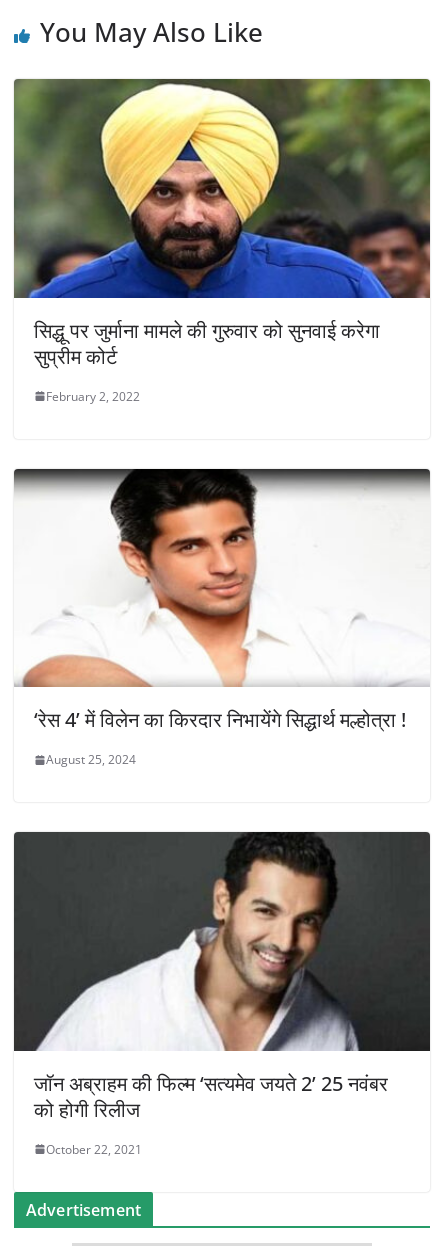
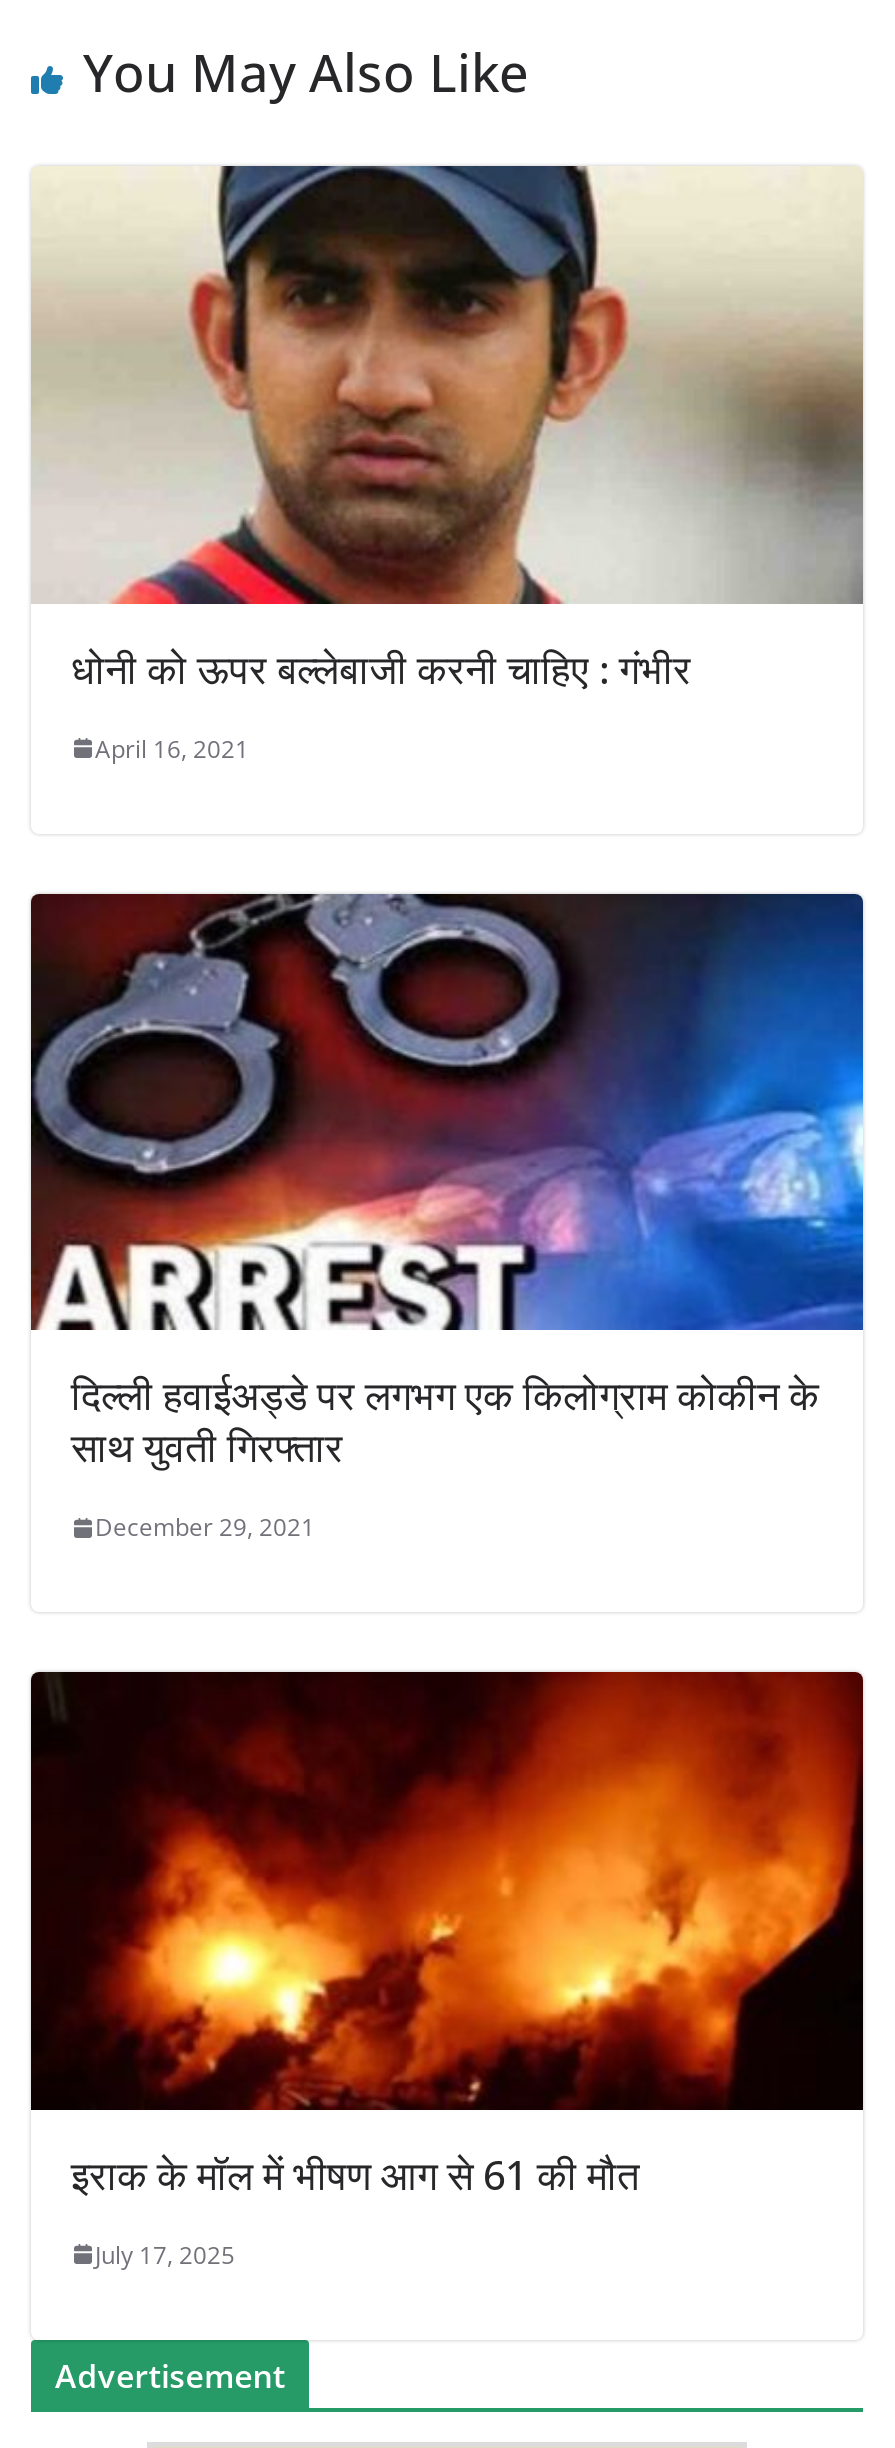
- [image]
- सिद्धू पर जुर्माना मामले की गुरुवार को सुनवाई करेगा
- सुप्रीम कोर्ट
+ [image]
+ धोनी को ऊपर बल्लेबाजी करनी चाहिए : गंभीर

- February 2, 2022
+ April 16, 2021

- [image]
- ‘रेस 4’ में विलेन का किरदार निभायेंगे सिद्धार्थ मल्होत्रा !
+ [image]
+ दिल्ली हवाईअड्डे पर लगभग एक किलोग्राम कोकीन के
+ साथ युवती गिरफ्तार

- August 25, 2024
+ December 29, 2021

- [image]
- जॉन अब्राहम की फिल्म ‘सत्यमेव जयते 2’ 25 नवंबर
- को होगी रिलीज
+ [image]
+ इराक के मॉल में भीषण आग से 61 की मौत

- October 22, 2021
+ July 17, 2025
